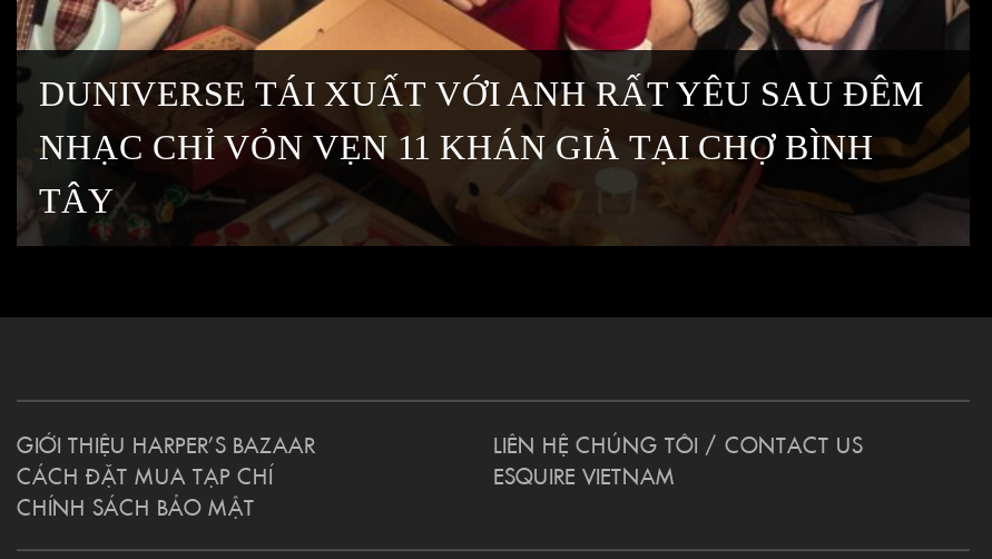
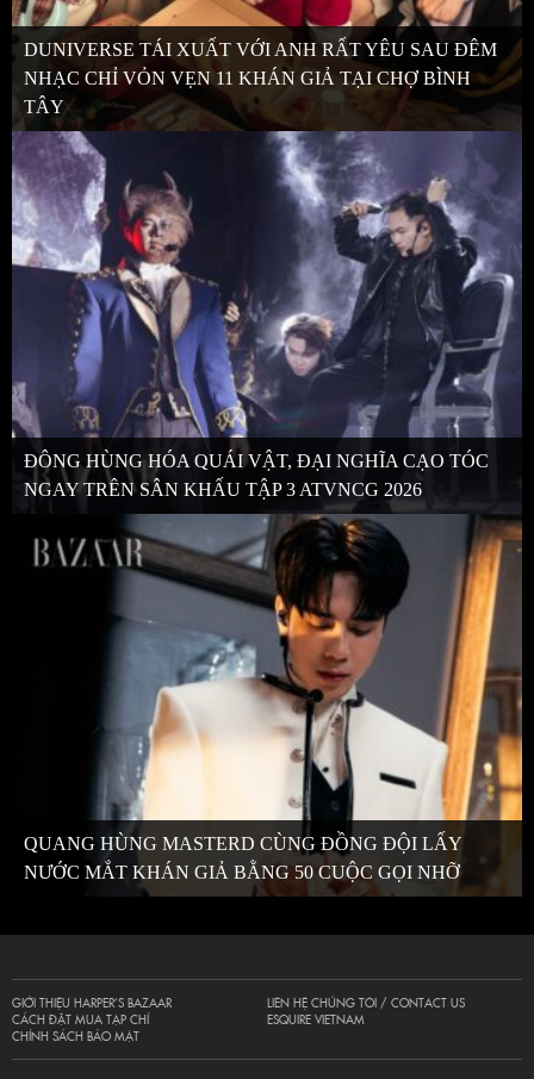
+ [image]
+ ĐÔNG HÙNG HÓA QUÁI VẬT, ĐẠI NGHĨA CẠO TÓC
+ NGAY TRÊN SÂN KHẤU TẬP 3 ATVNCG 2026

+ [image]
+ QUANG HÙNG MASTERD CÙNG ĐỒNG ĐỘI LẤY
+ NƯỚC MẮT KHÁN GIẢ BẰNG 50 CUỘC GỌI NHỠ
